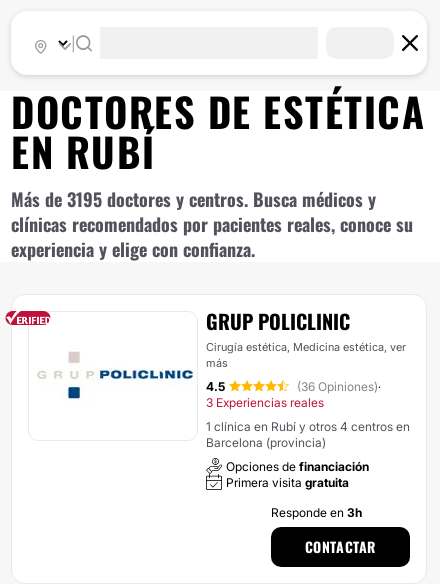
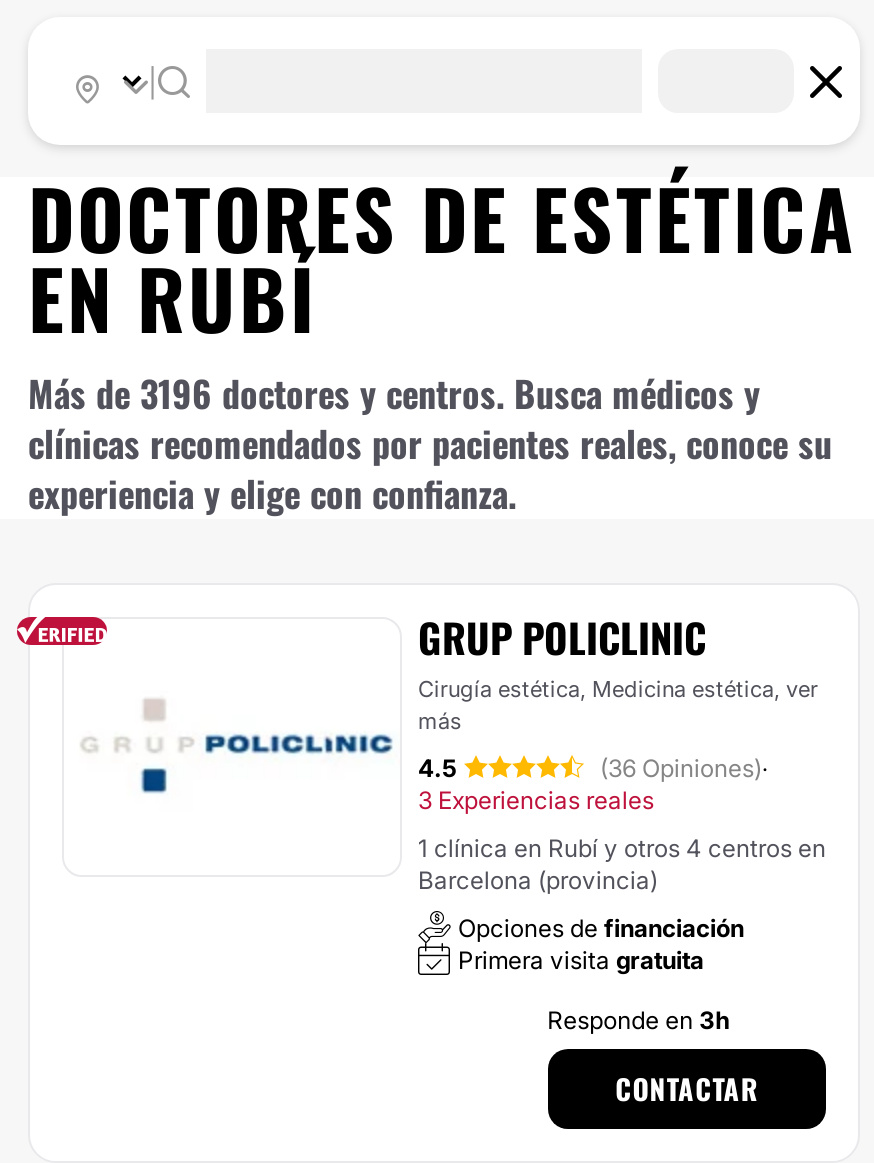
- Más de 3195 doctores y centros. Busca médicos y
+ Más de 3196 doctores y centros. Busca médicos y
